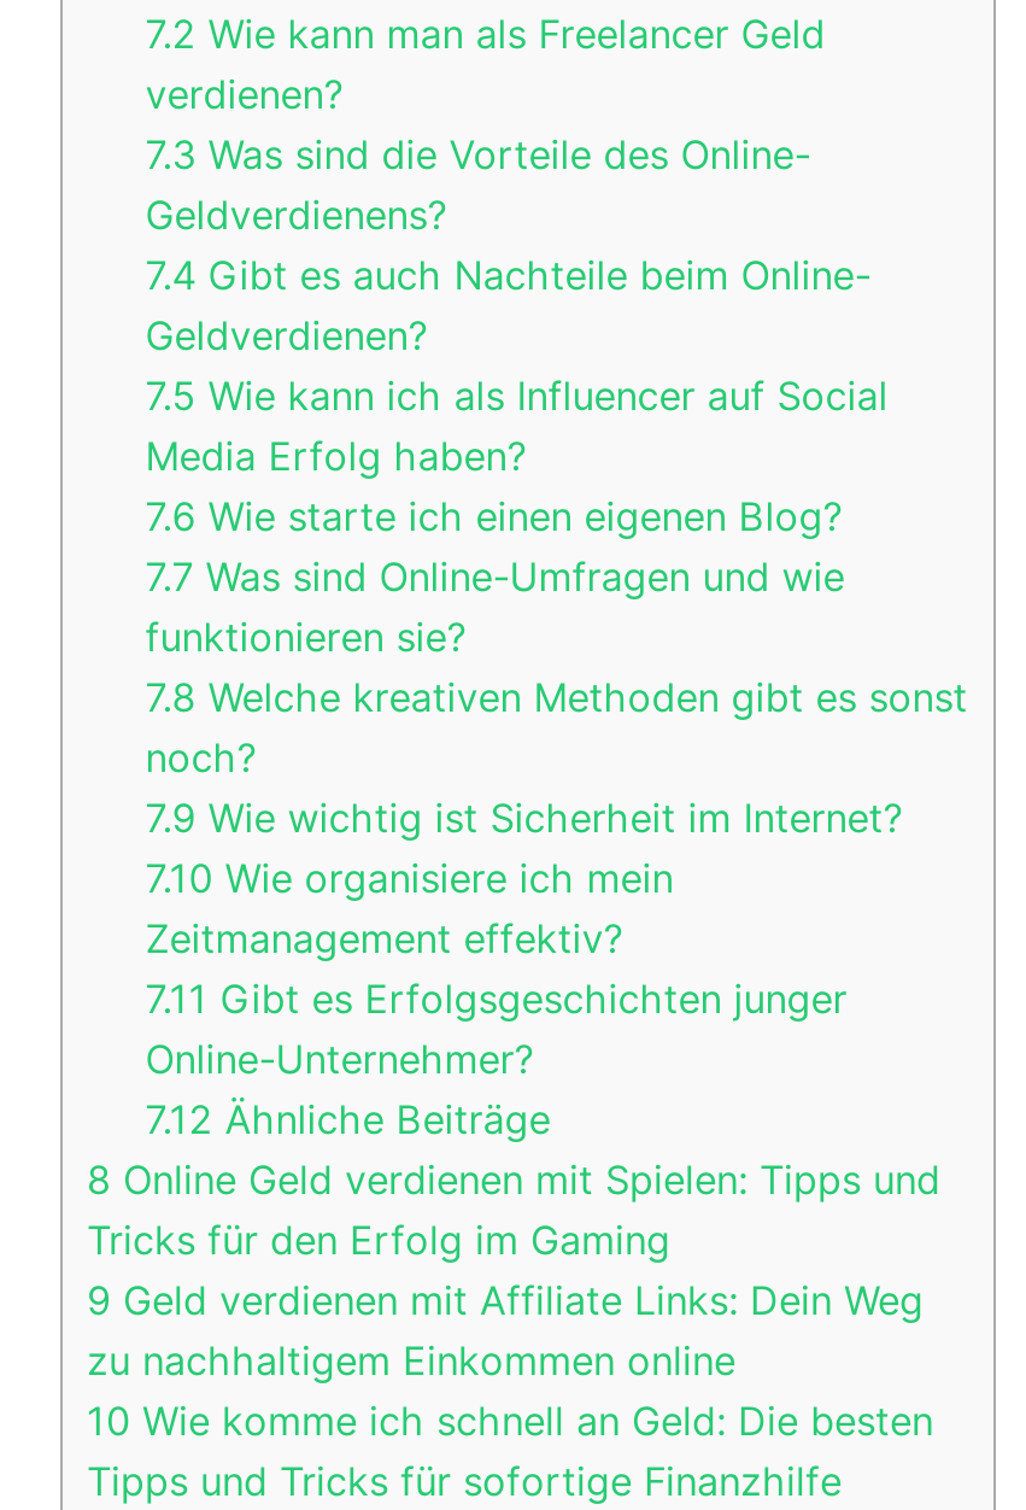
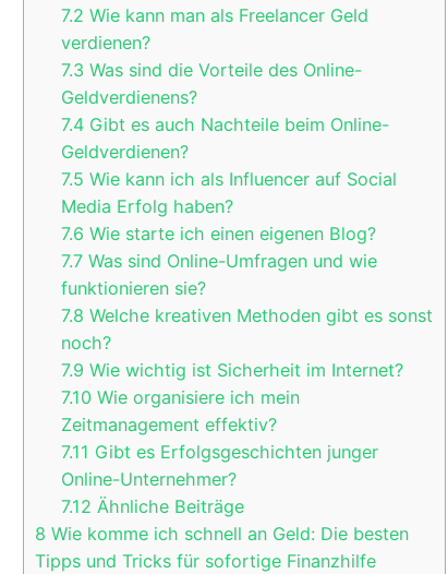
- 8 Online Geld verdienen mit Spielen: Tipps und
- Tricks für den Erfolg im Gaming
- 9 Geld verdienen mit Affiliate Links: Dein Weg
- zu nachhaltigem Einkommen online
- 10 Wie komme ich schnell an Geld: Die besten
+ 8 Wie komme ich schnell an Geld: Die besten
